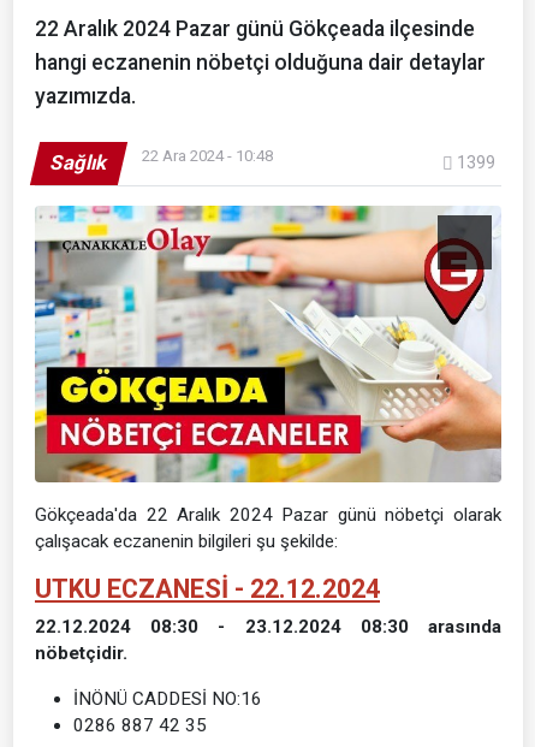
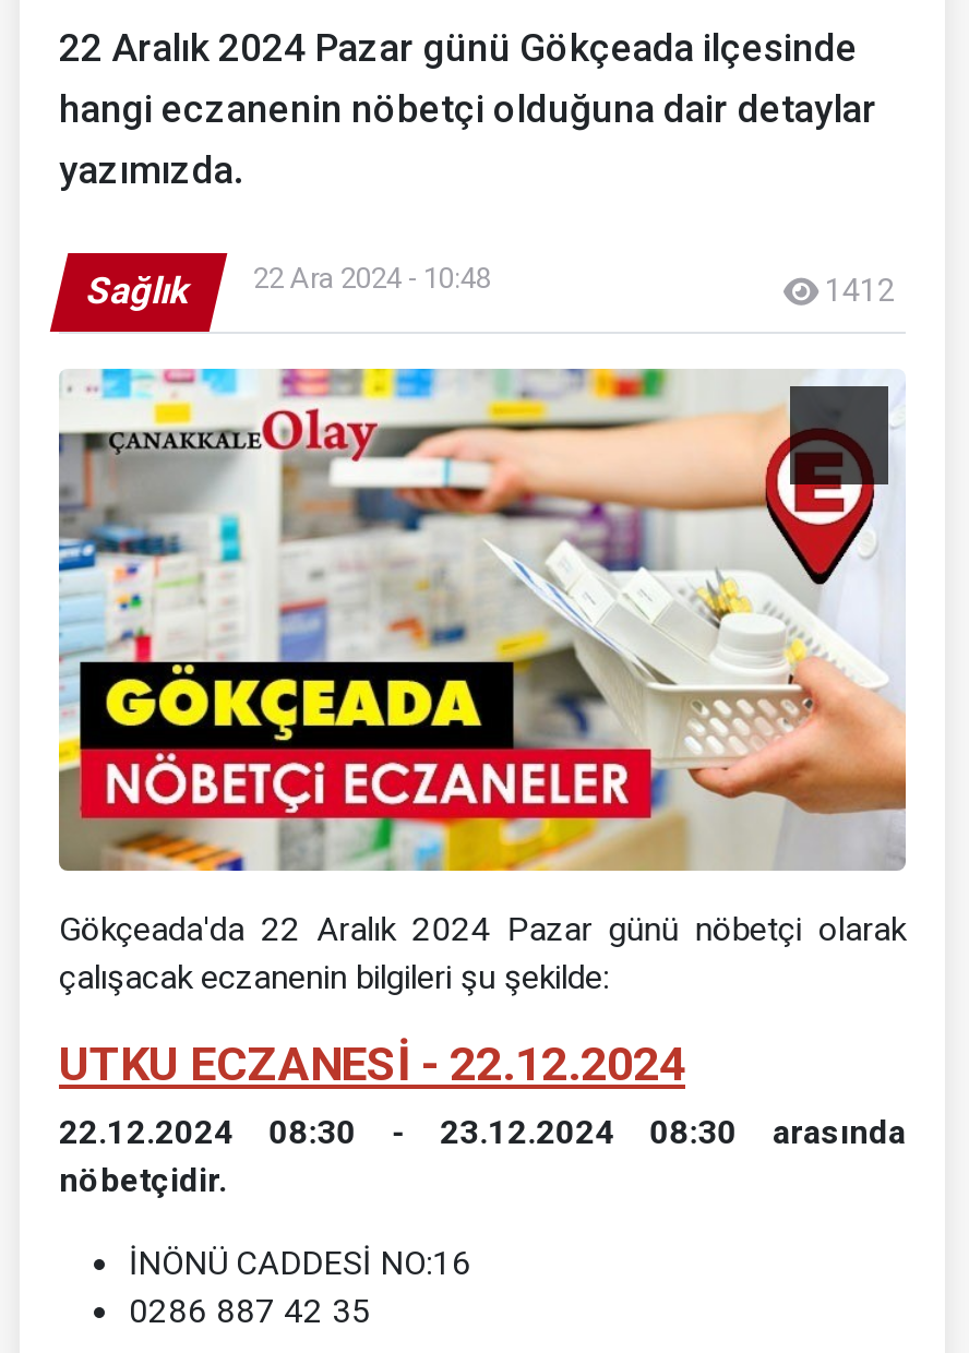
- 1399
+ 1412
